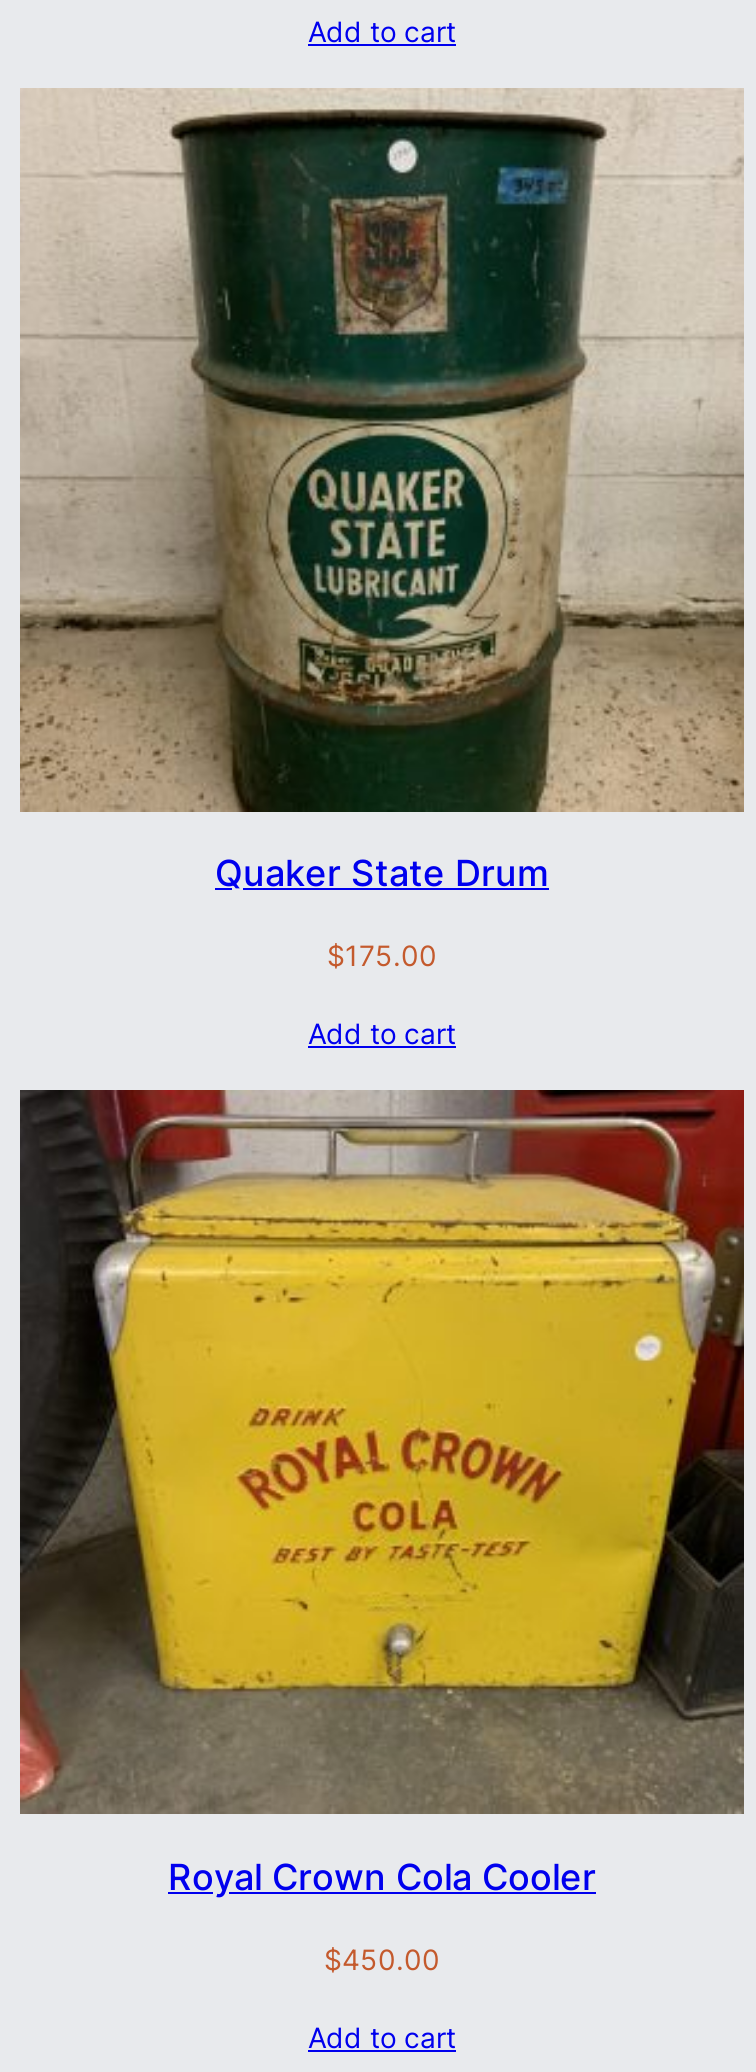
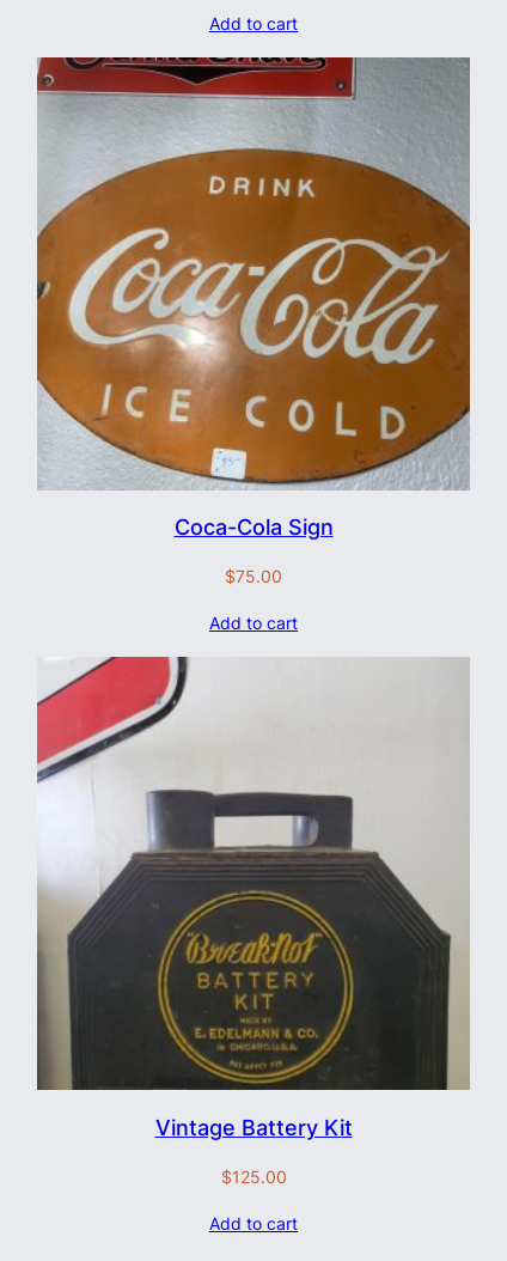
- [image]
- Quaker State Drum
+ [image]
+ Coca-Cola Sign

- $175.00
+ $75.00

- [image]
- Royal Crown Cola Cooler
+ [image]
+ Vintage Battery Kit

- $450.00
+ $125.00
